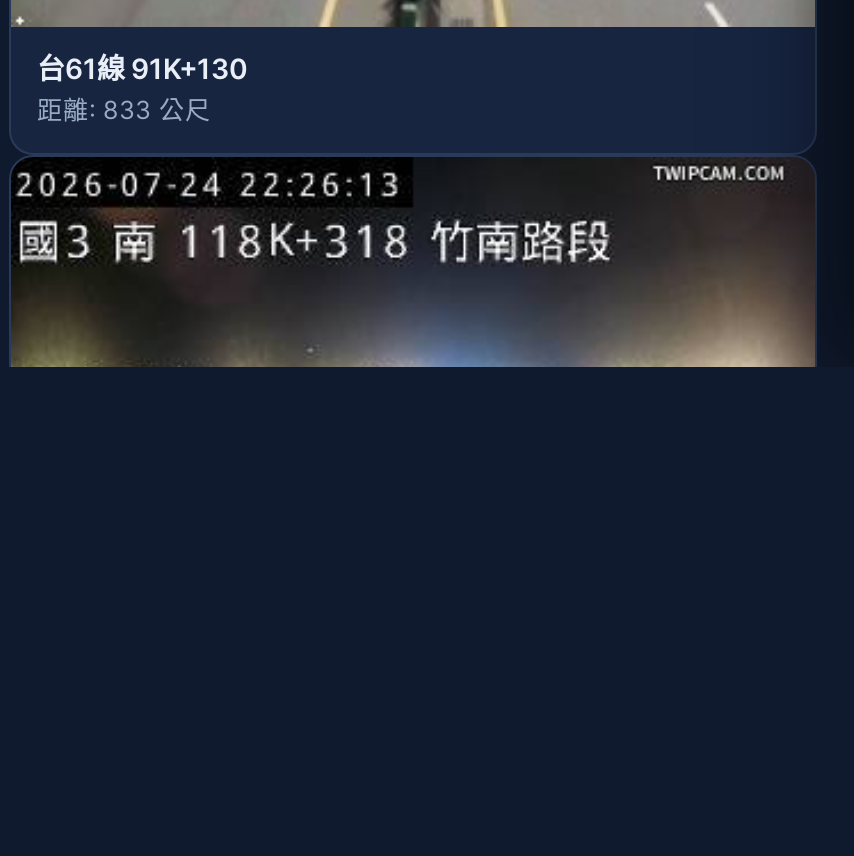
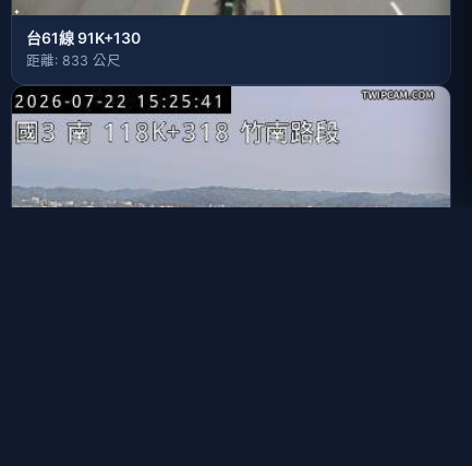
- [image]
+ [image]
